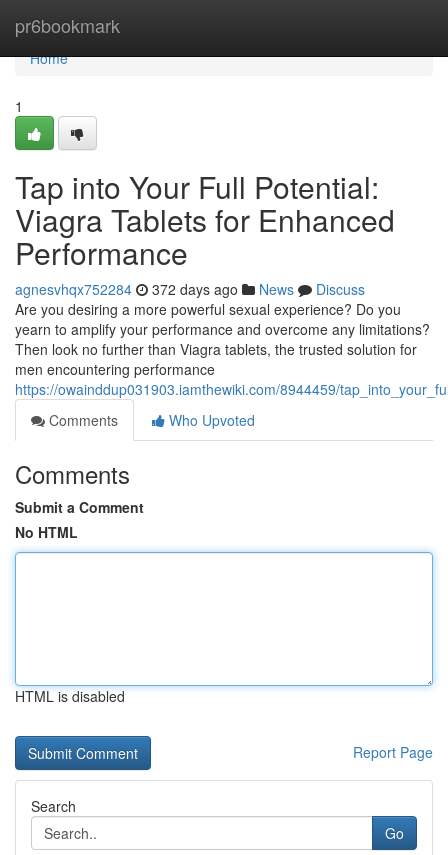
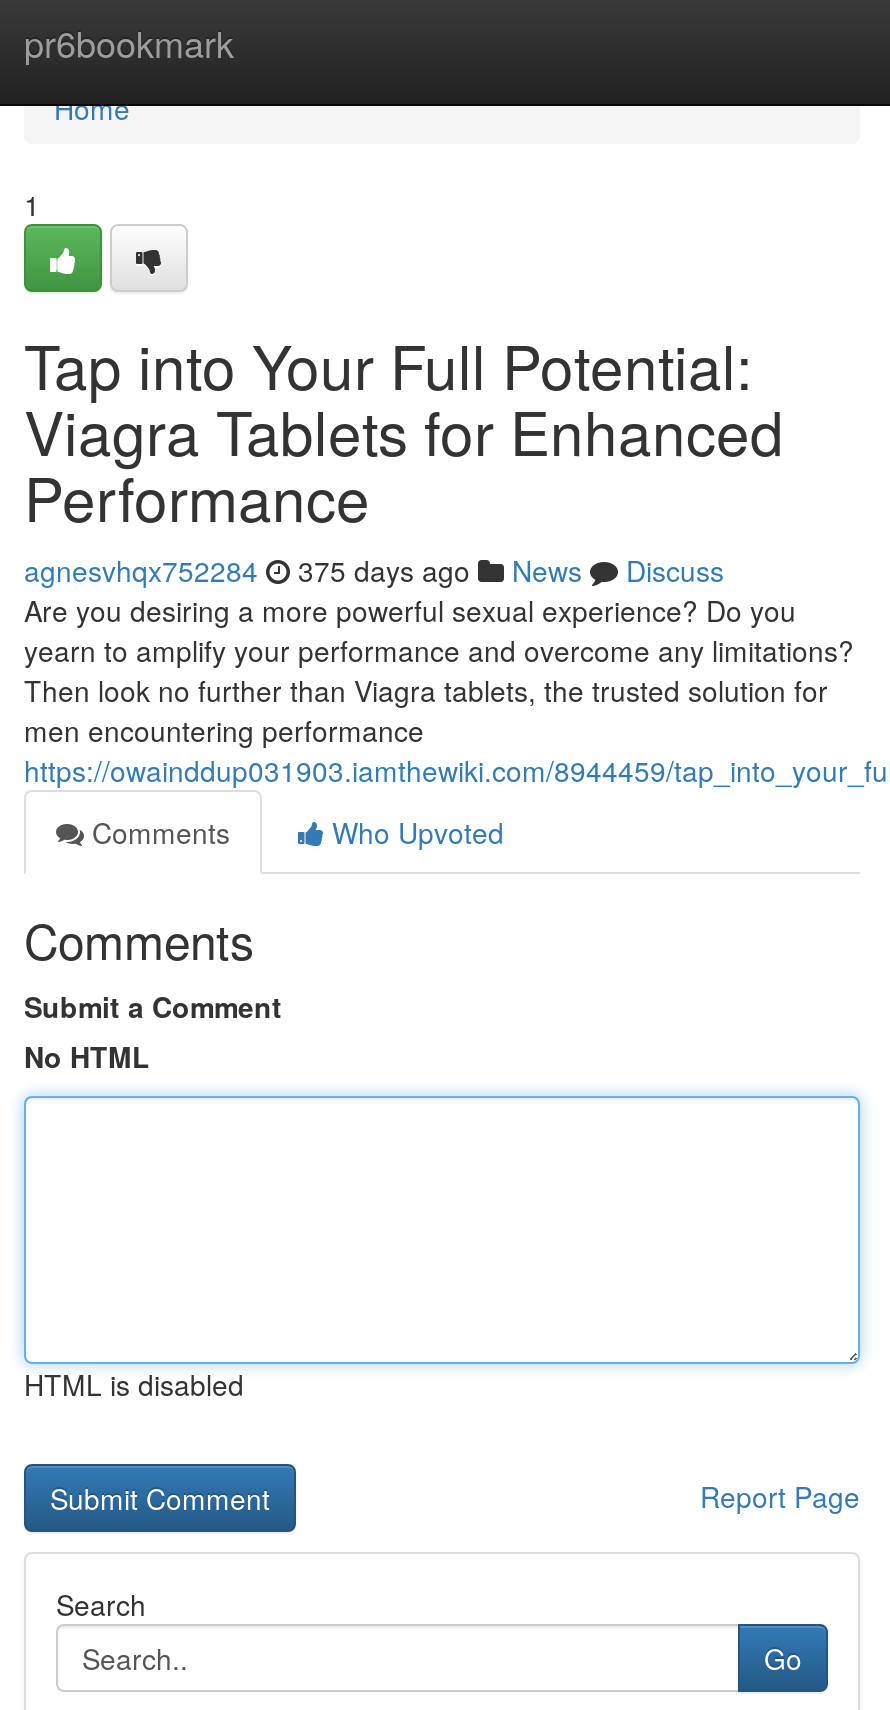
- agnesvhqx752284 372 days ago News Discuss
+ agnesvhqx752284 375 days ago News Discuss
